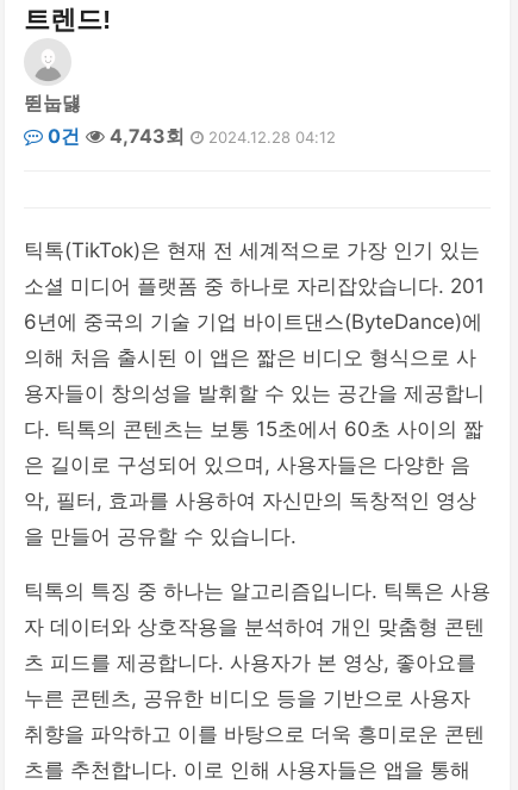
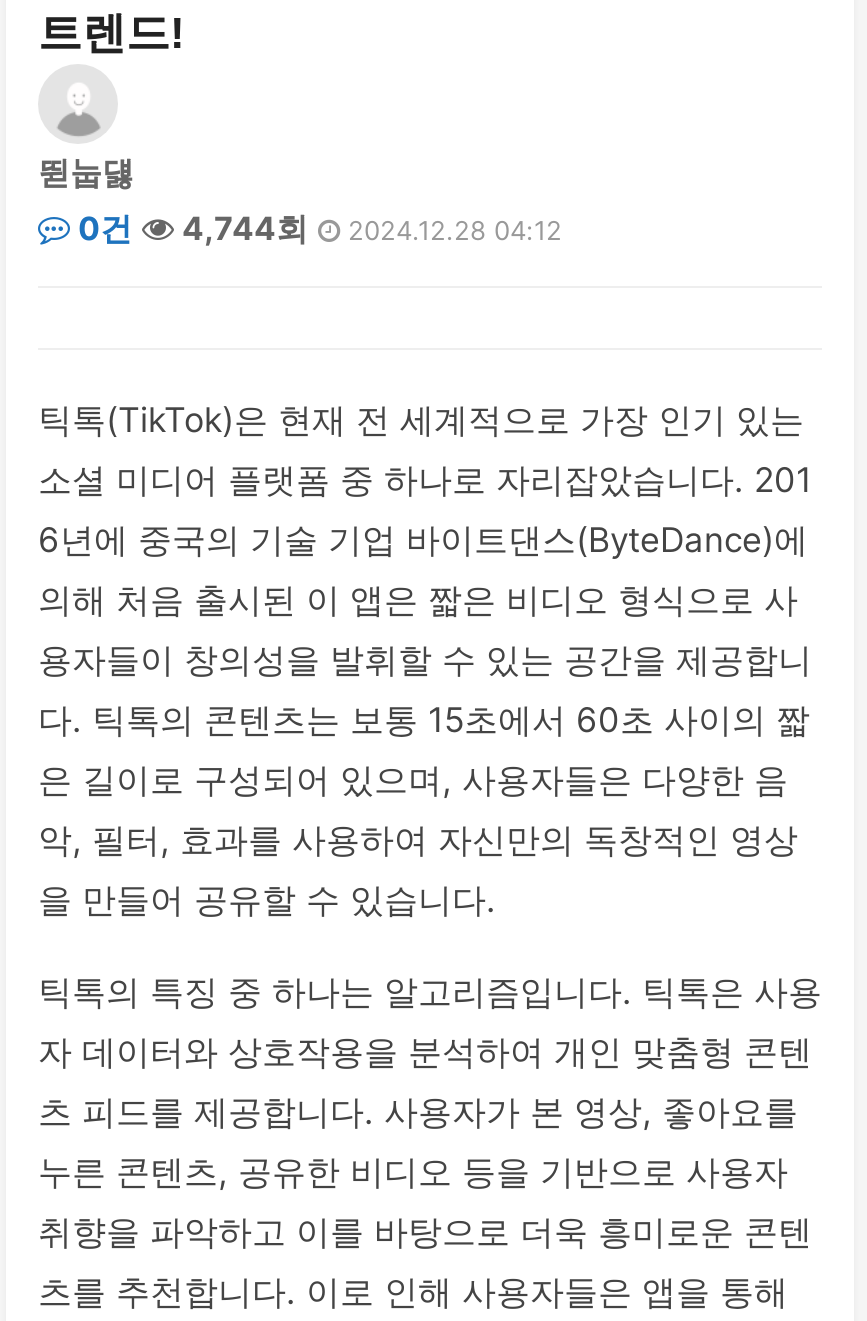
- 0건 4,743회 2024.12.28 04:12
+ 0건 4,744회 2024.12.28 04:12
